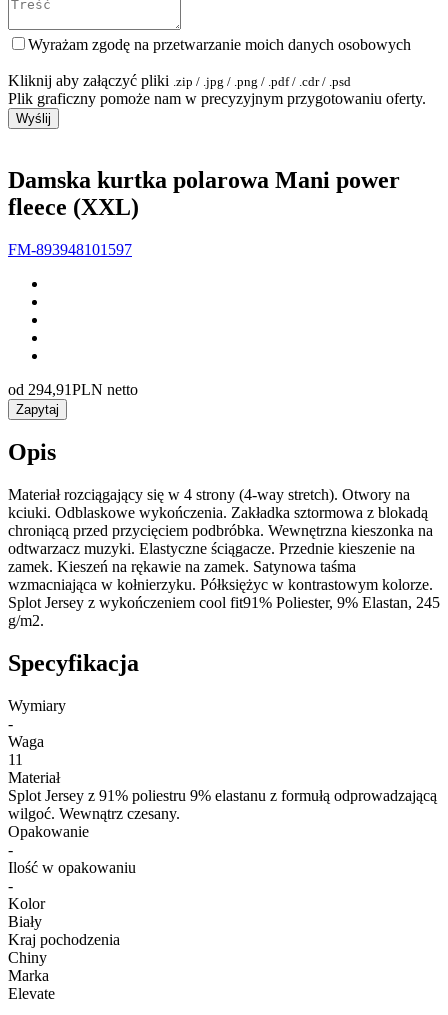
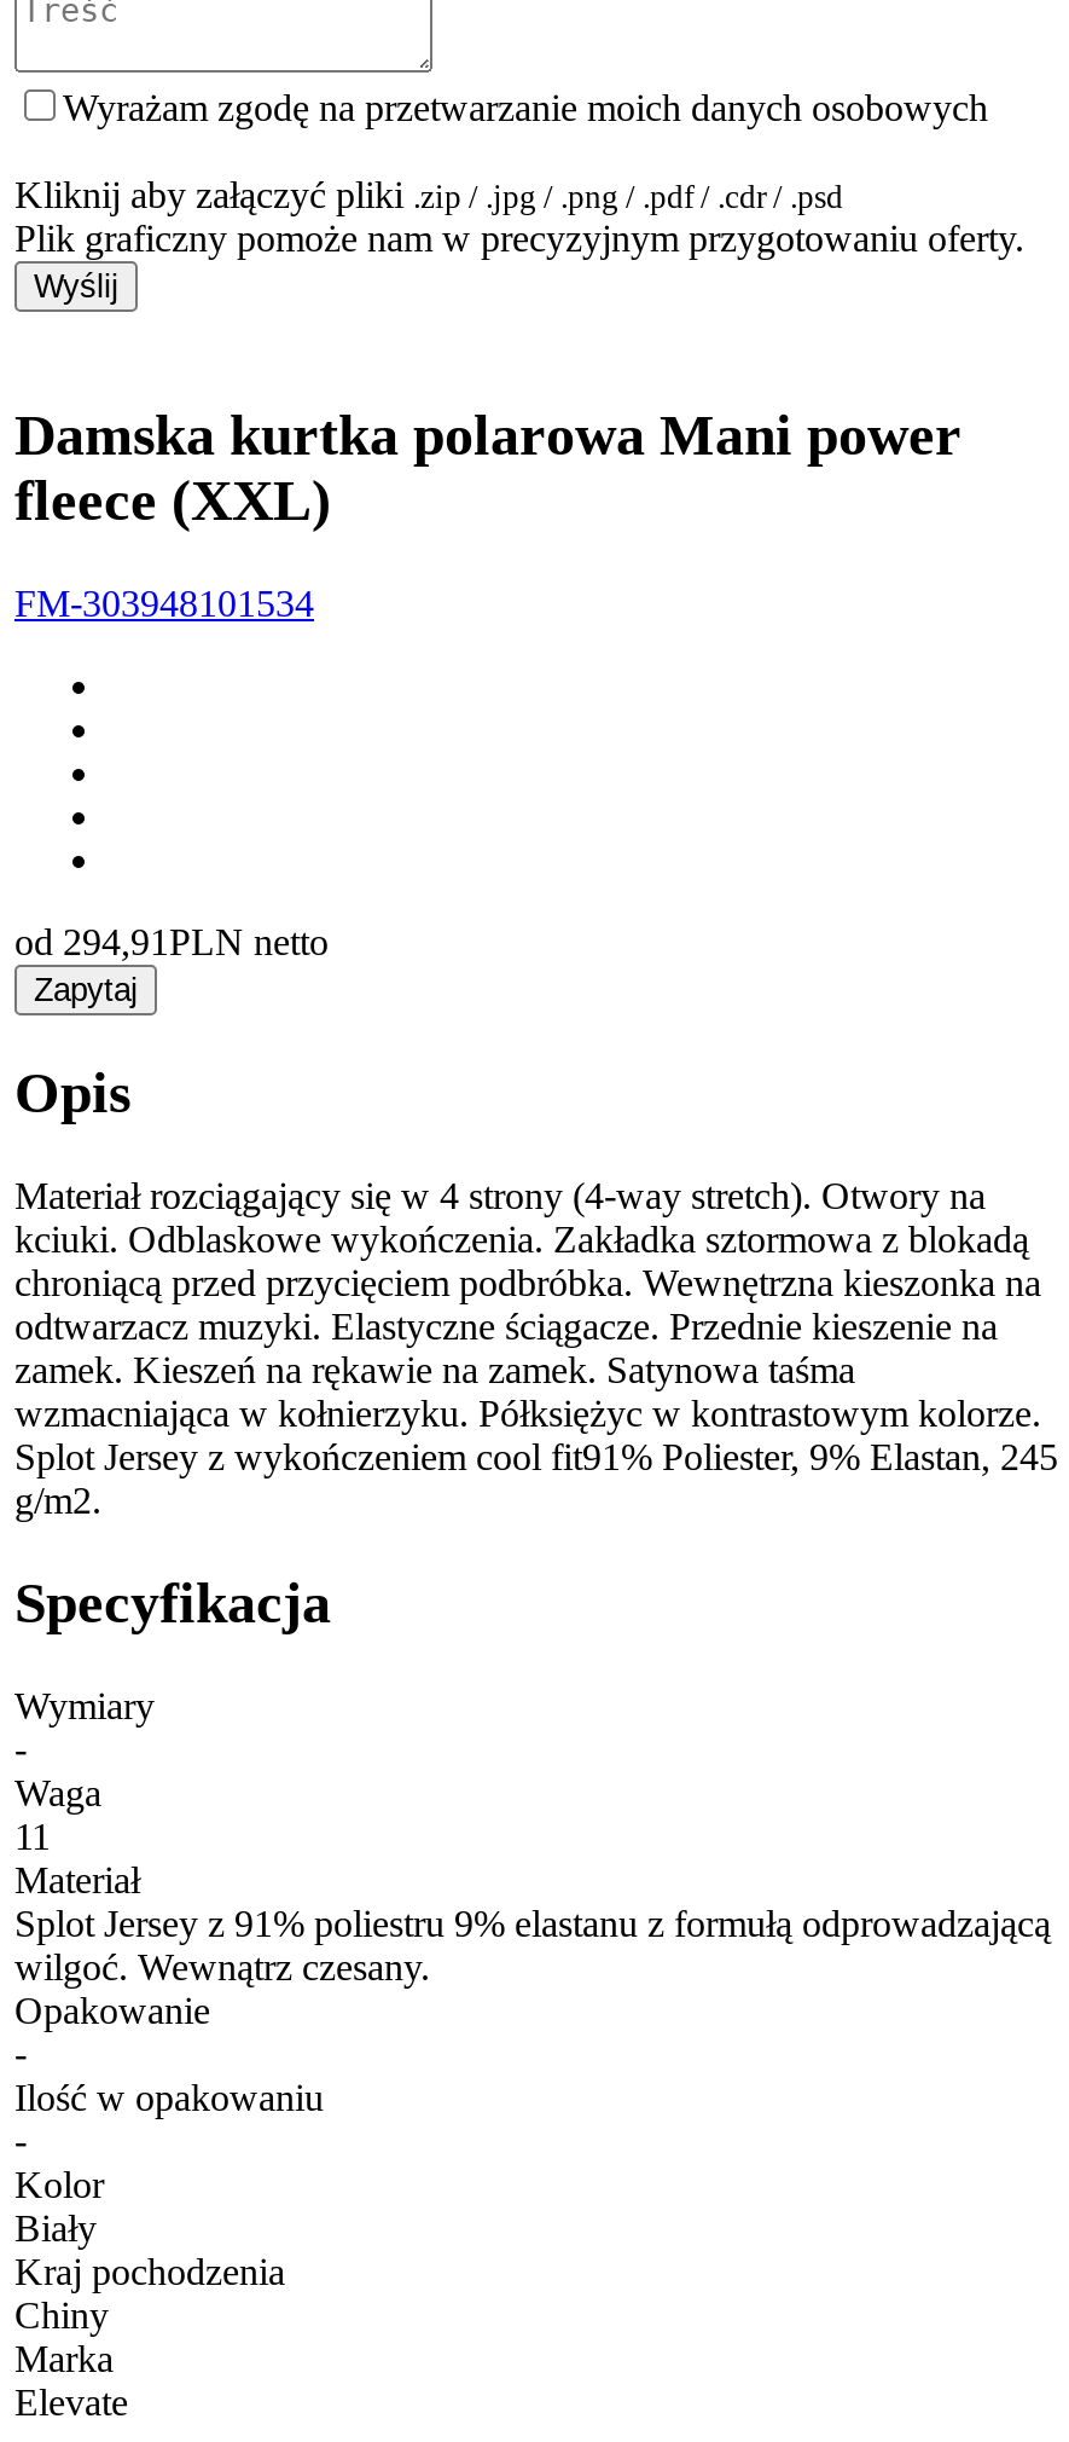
- FM-893948101597
+ FM-303948101534
